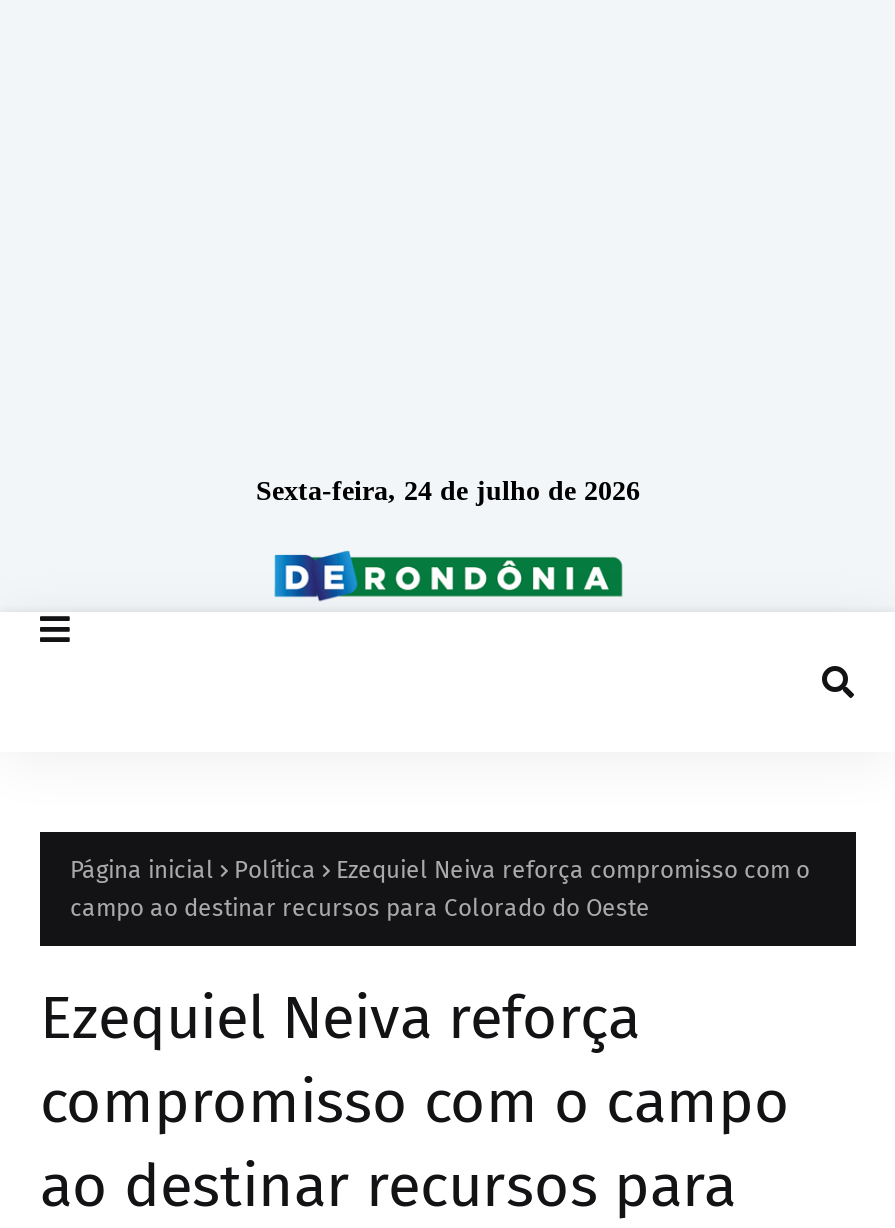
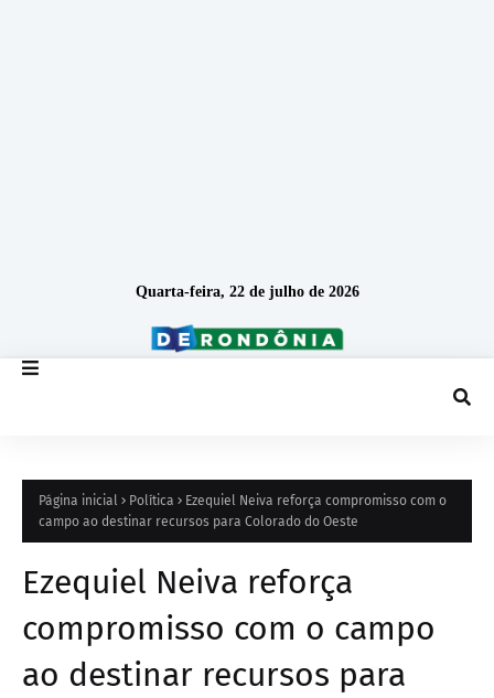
- Sexta-feira, 24 de julho de 2026
+ Quarta-feira, 22 de julho de 2026
